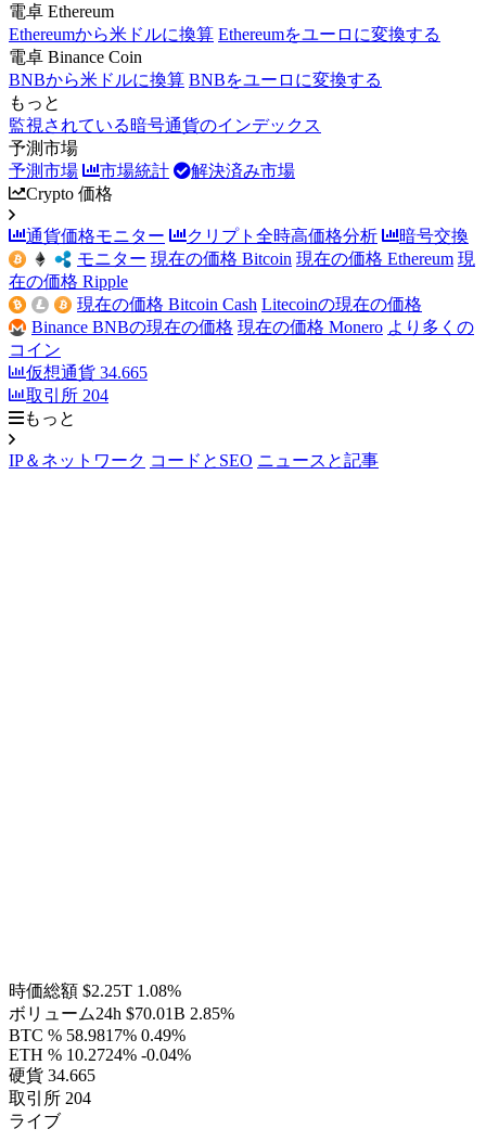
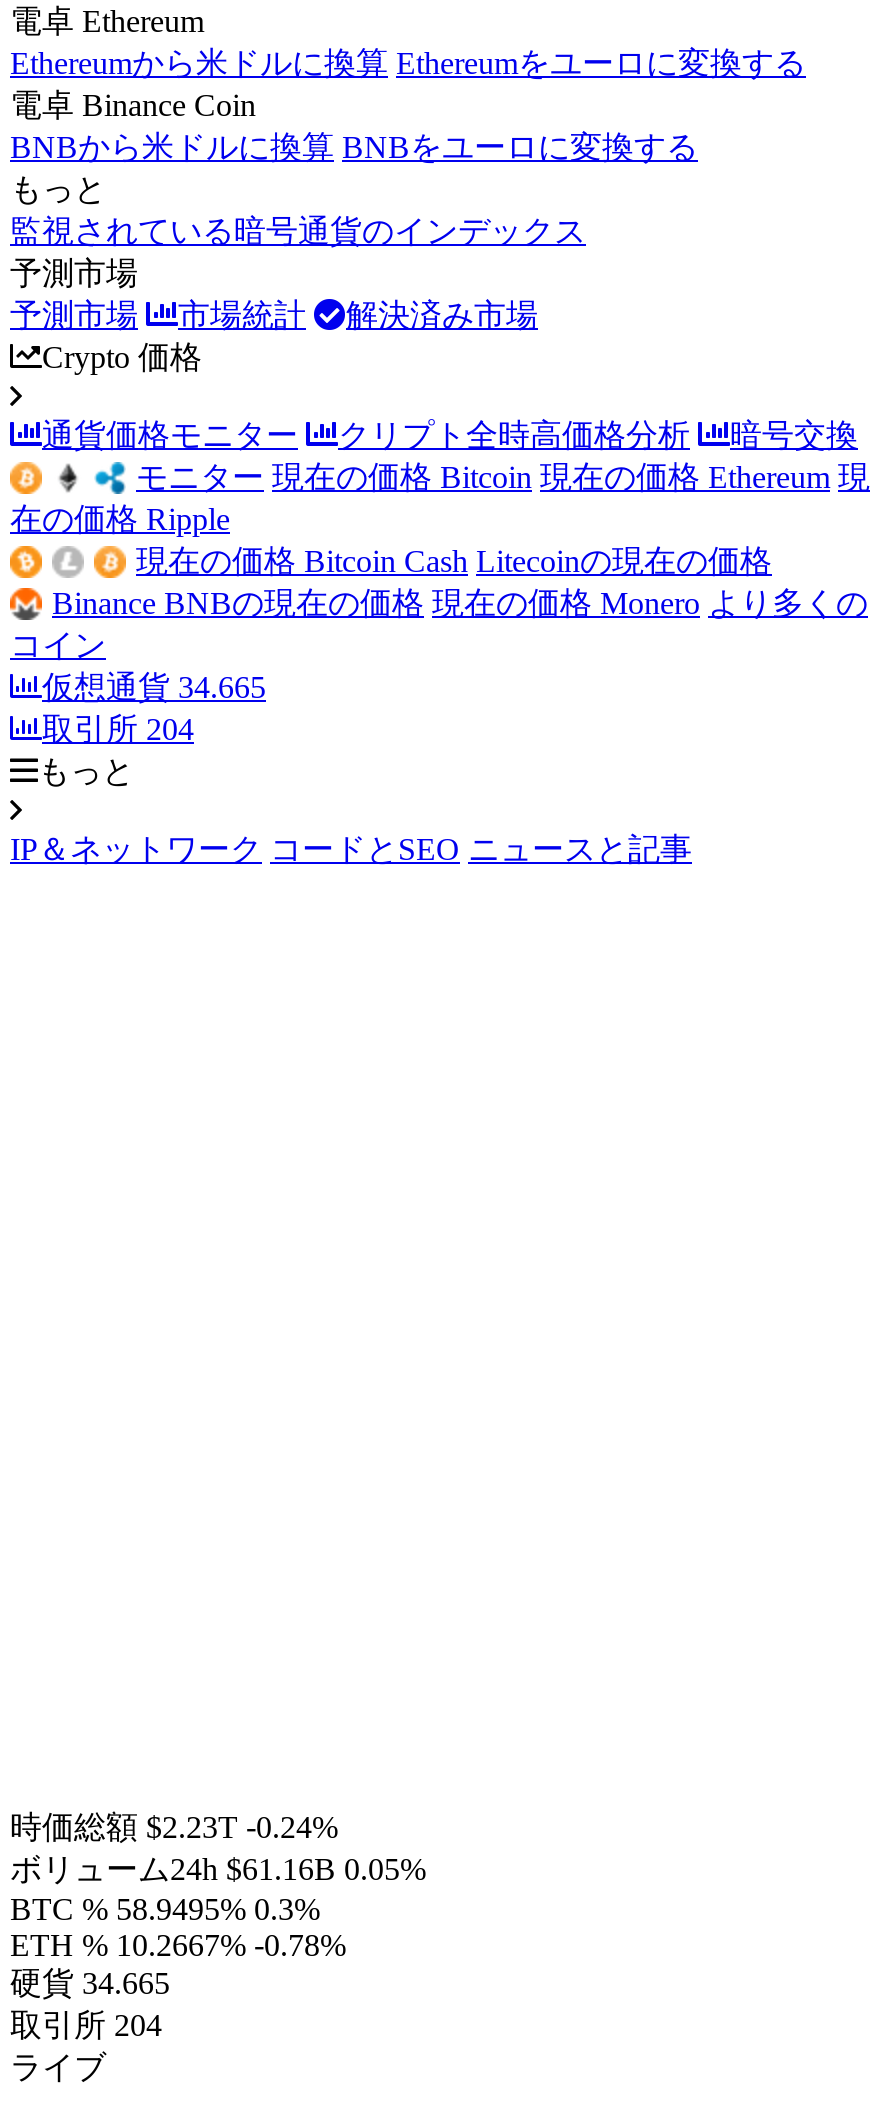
- 時価総額$2.25T 1.08%
+ 時価総額$2.23T -0.24%

- ボリューム24h $70.01B 2.85%
+ ボリューム24h $61.16B 0.05%

- BTC % 58.9817% 0.49%
+ BTC % 58.9495% 0.3%

- ETH % 10.2724% -0.04%
+ ETH % 10.2667% -0.78%
